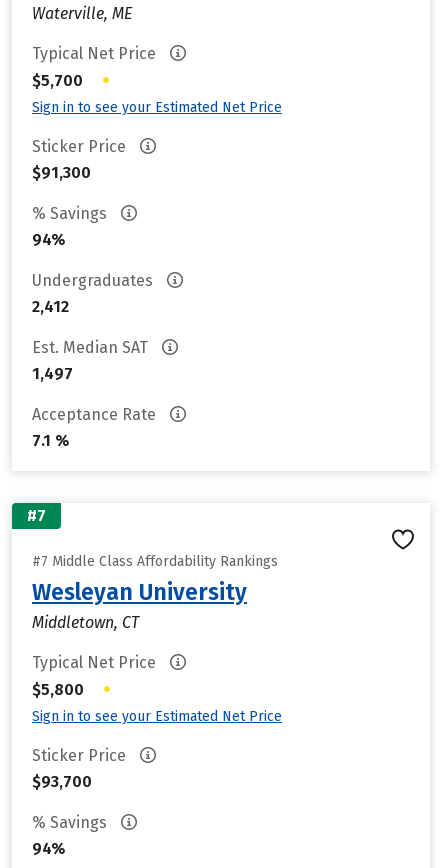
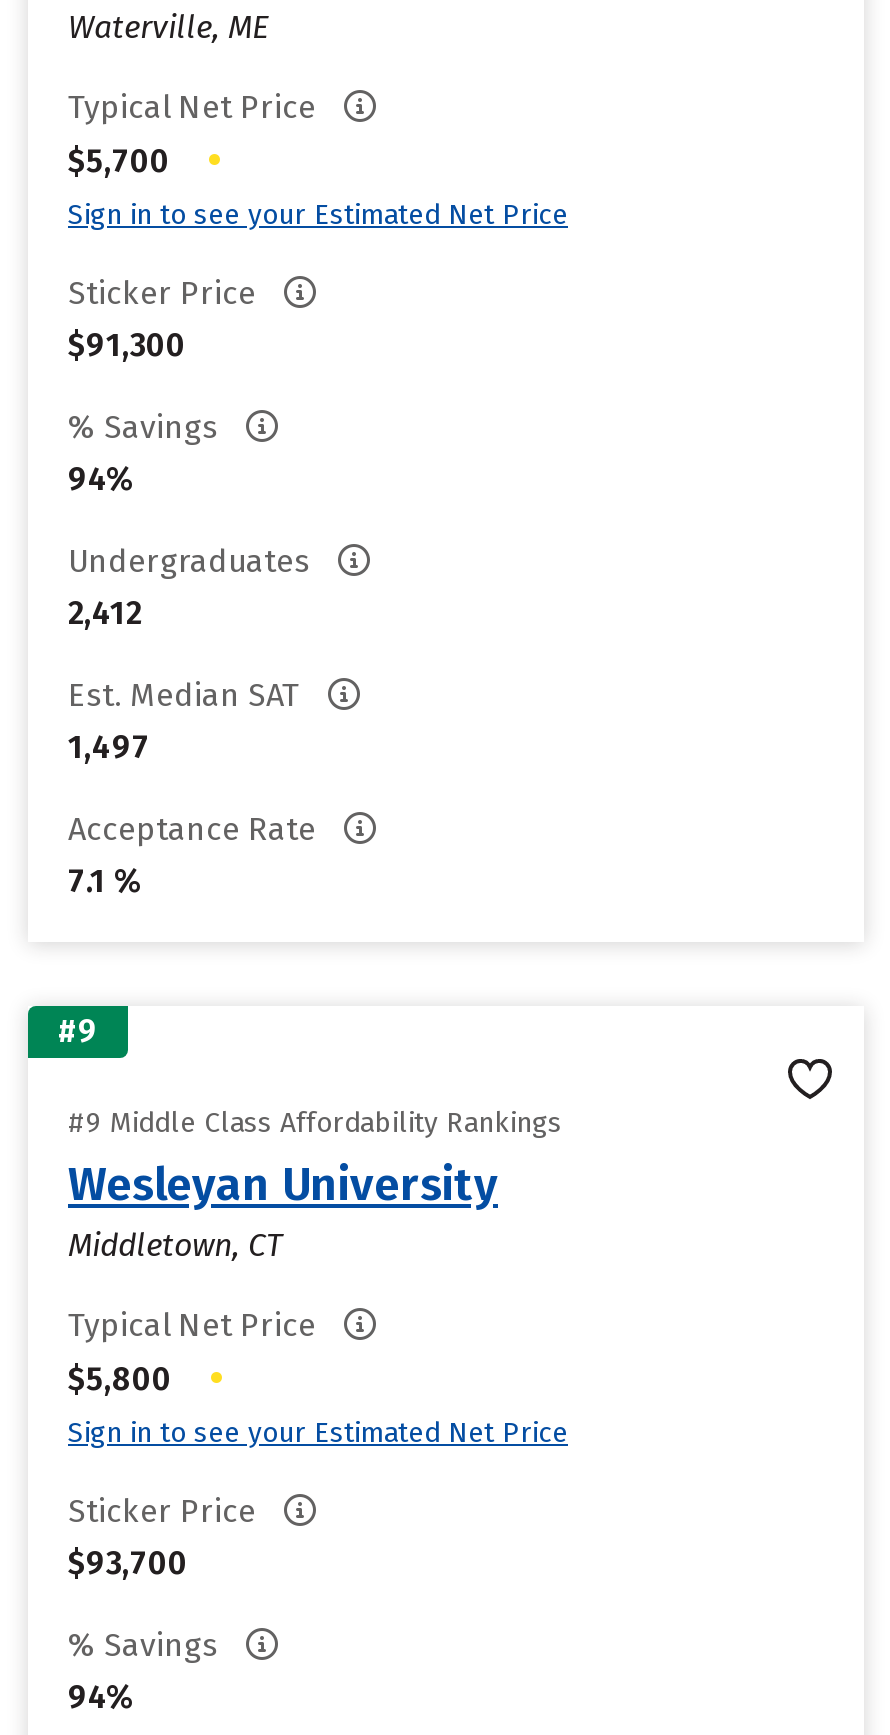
- #7
+ #9

- #7 Middle Class Affordability Rankings
+ #9 Middle Class Affordability Rankings
